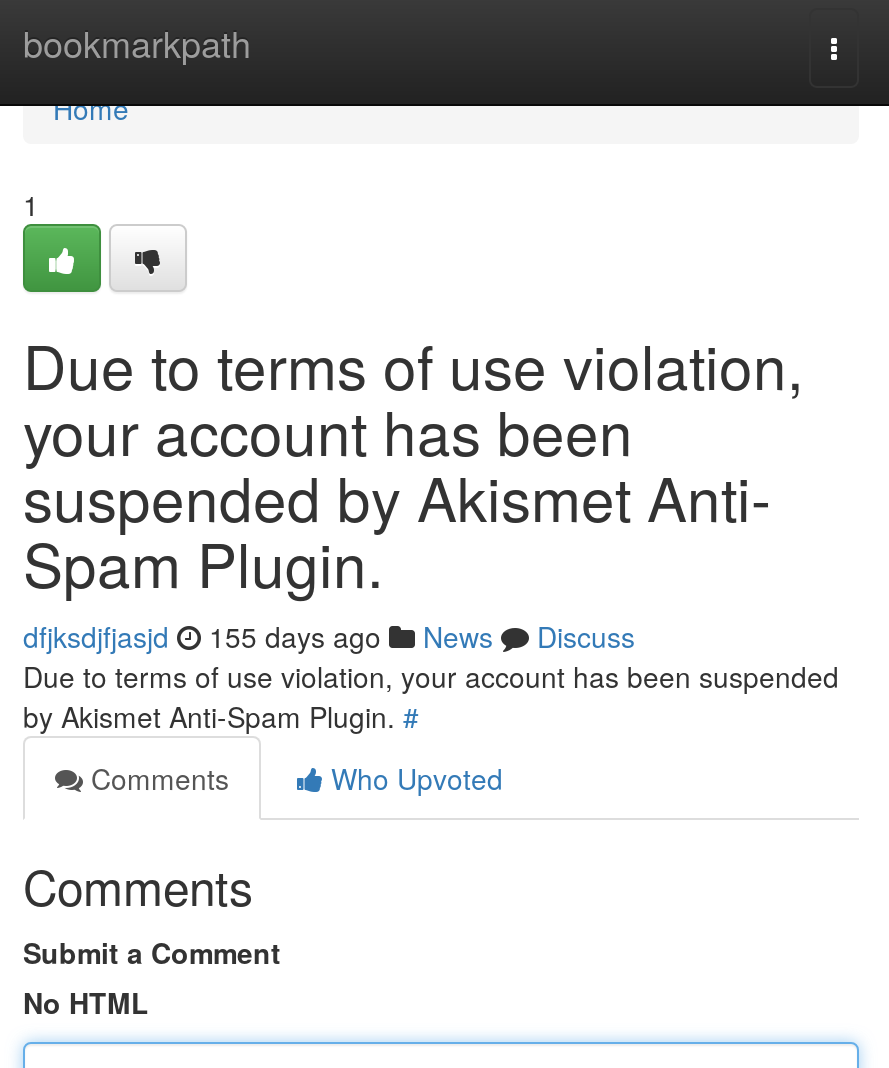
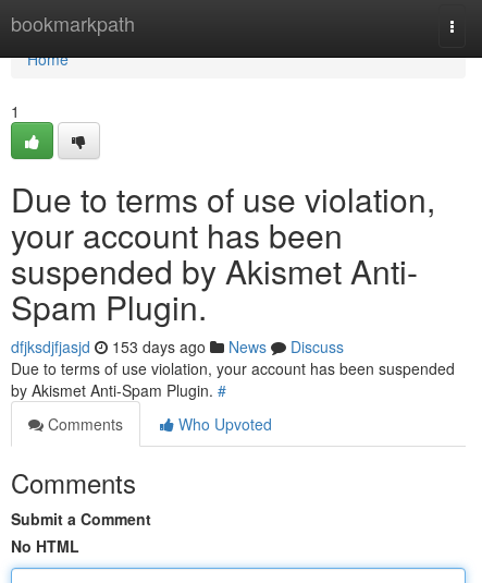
- dfjksdjfjasjd 155 days ago News Discuss
+ dfjksdjfjasjd 153 days ago News Discuss
